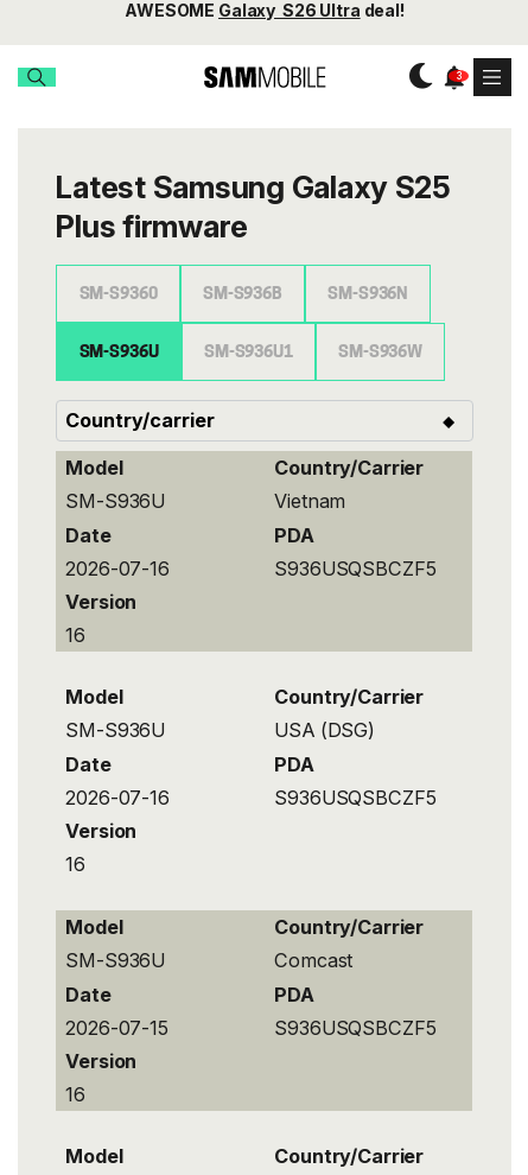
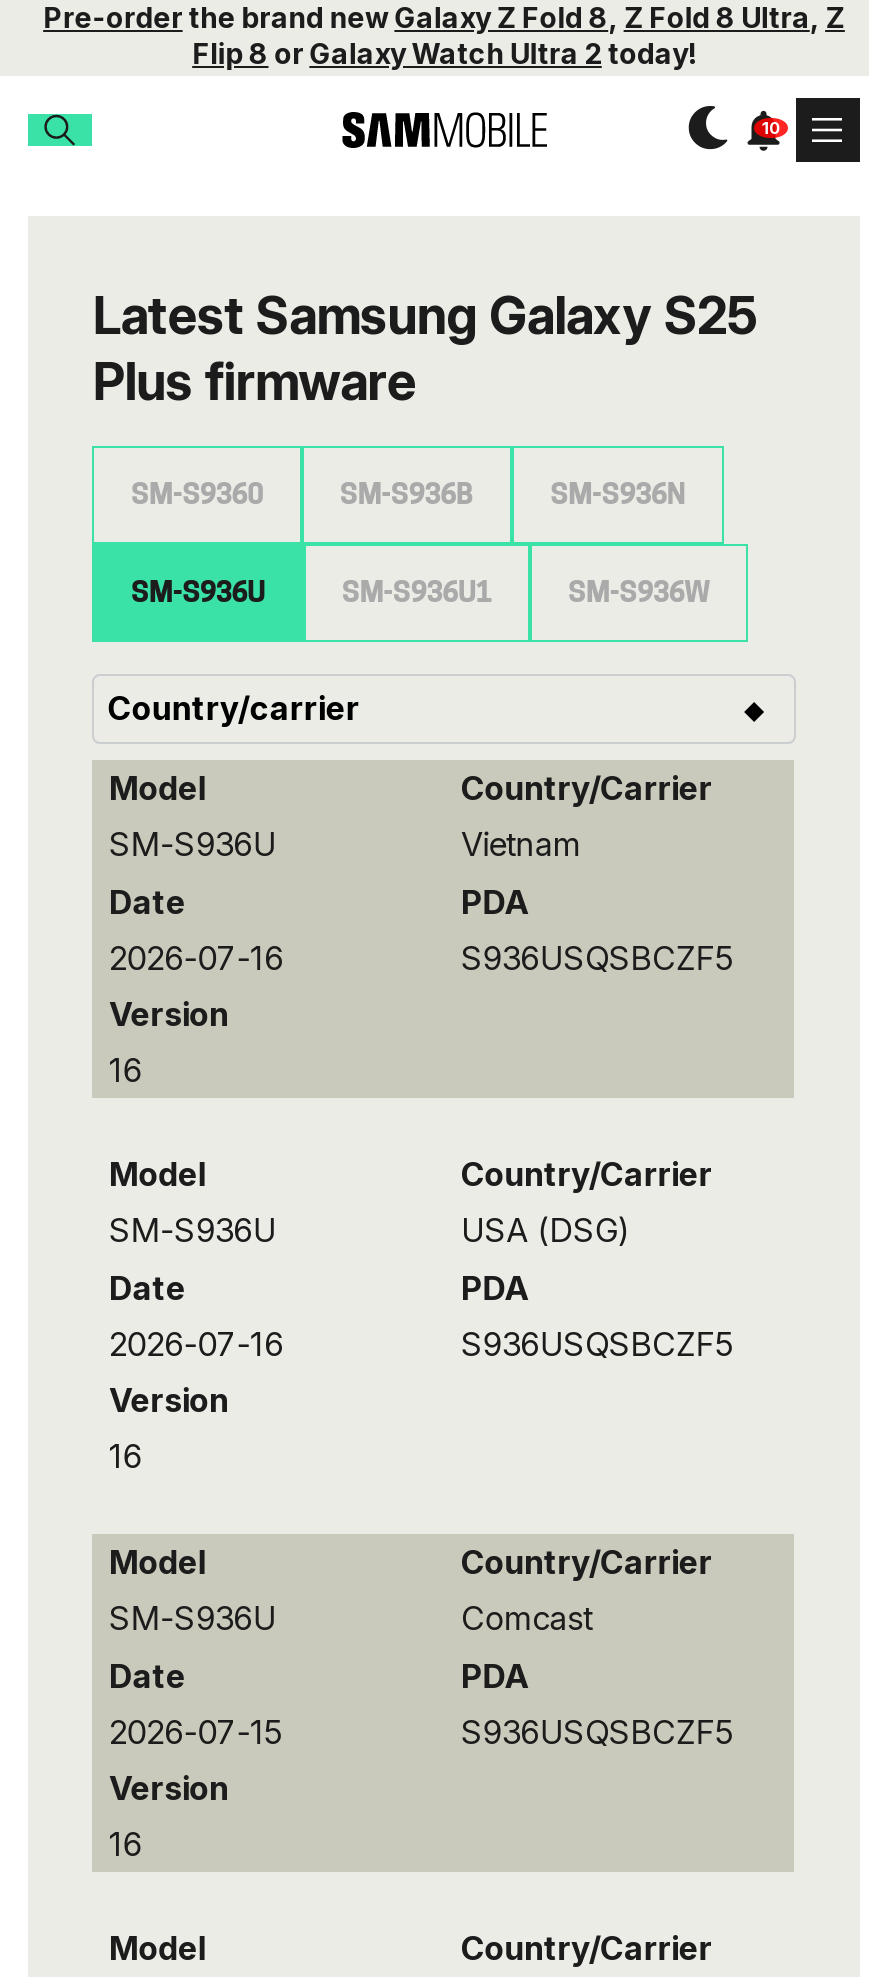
- AWESOME Galaxy S26 Ultra deal!
+ Pre-order the brand new Galaxy Z Fold 8, Z Fold 8 Ultra, Z
+ Flip 8 or Galaxy Watch Ultra 2 today!
